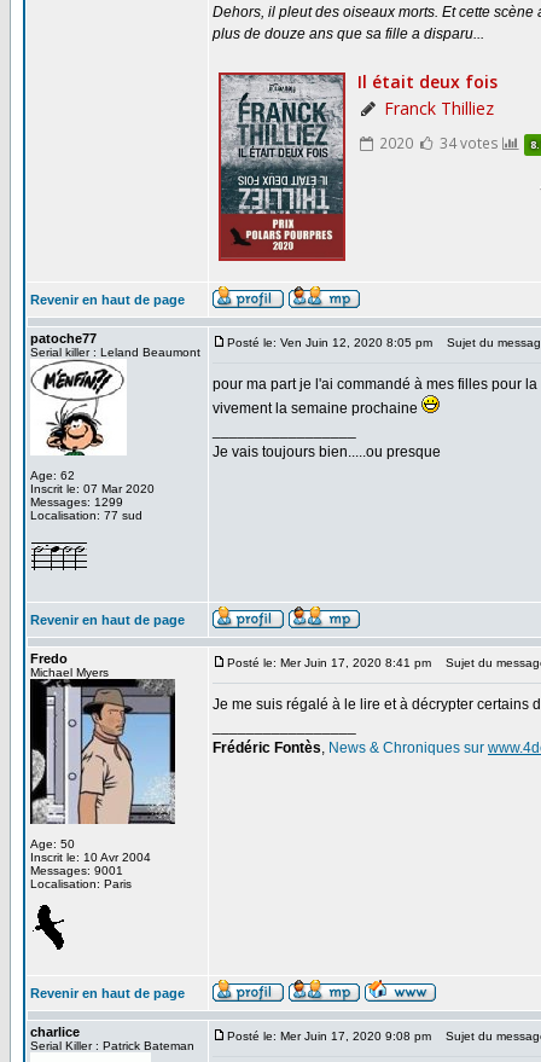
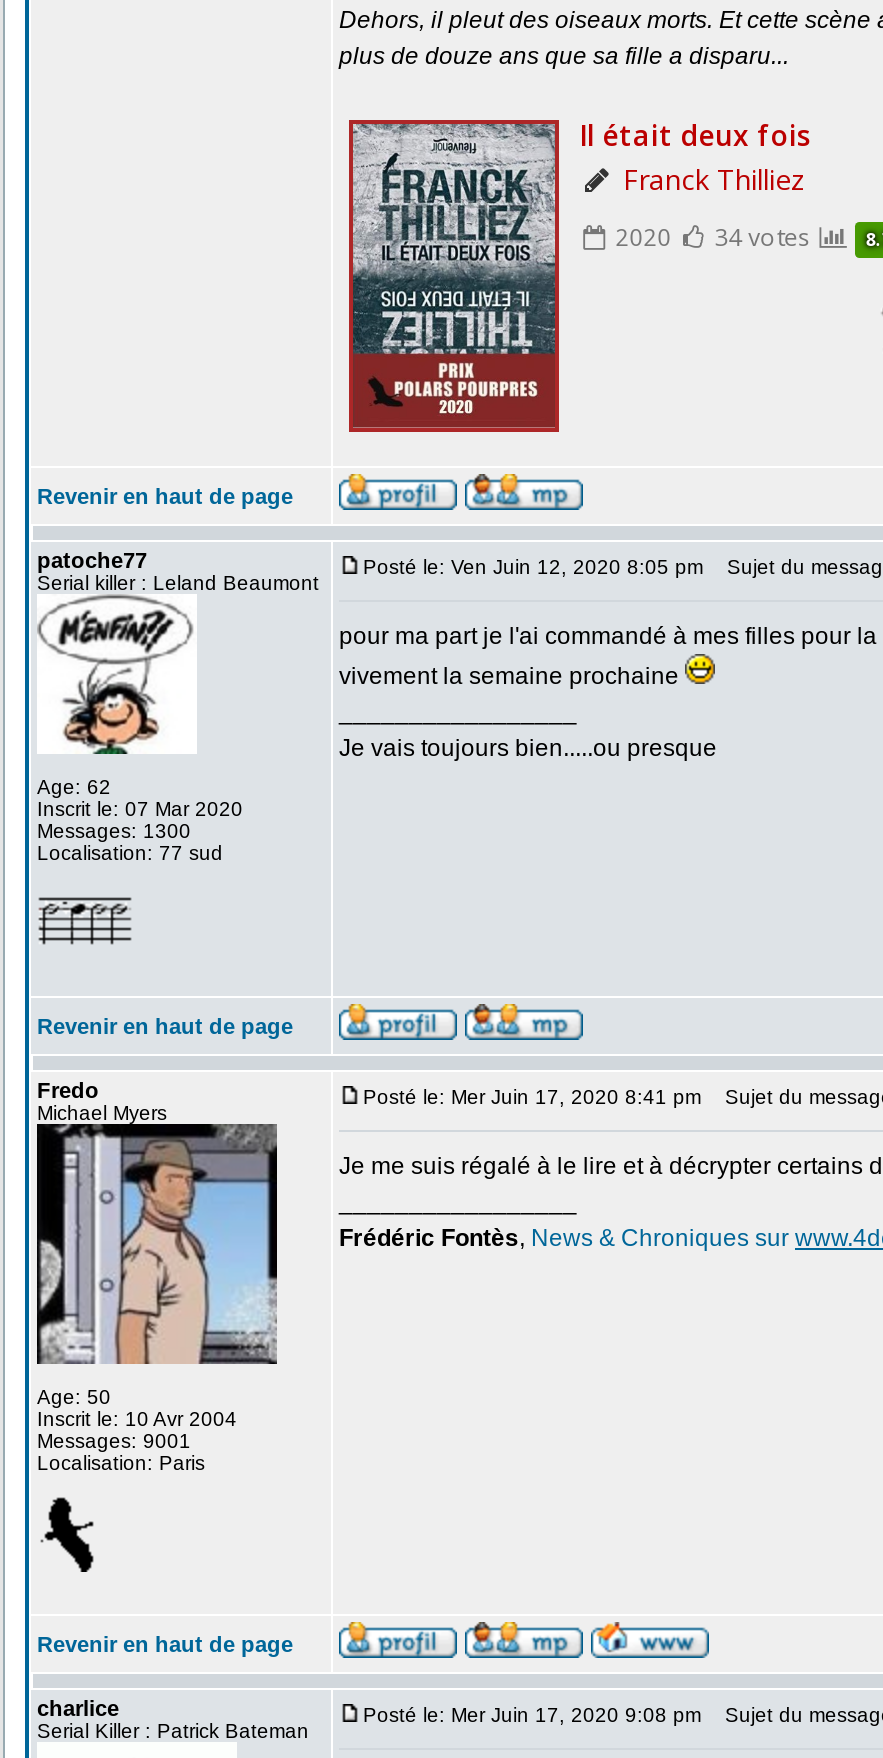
- Messages: 1299
+ Messages: 1300
